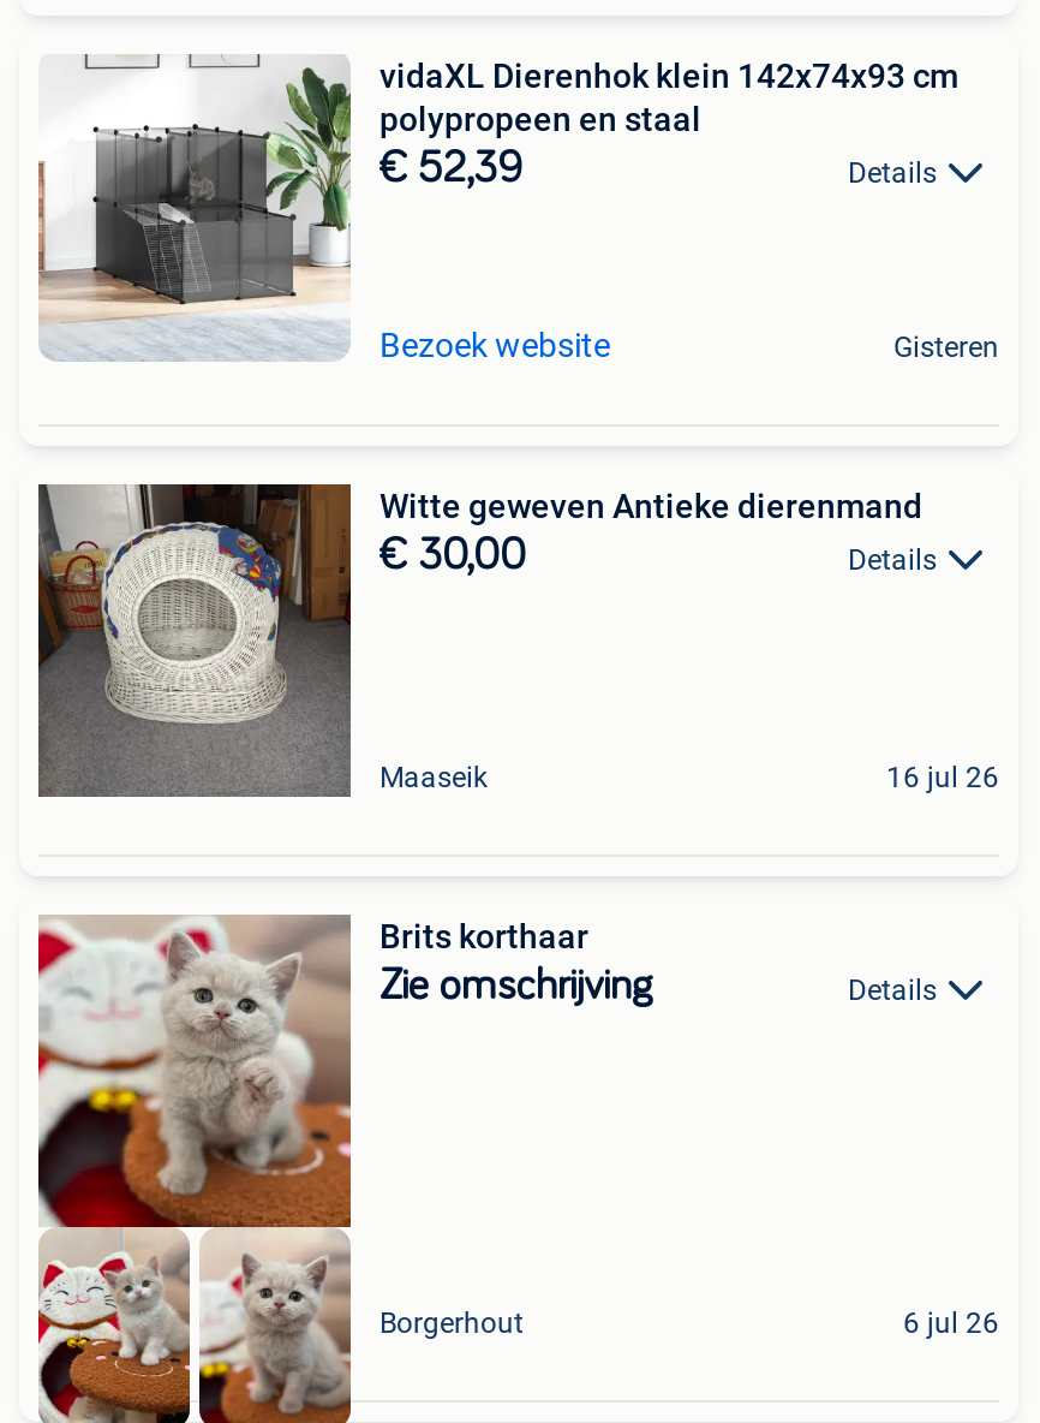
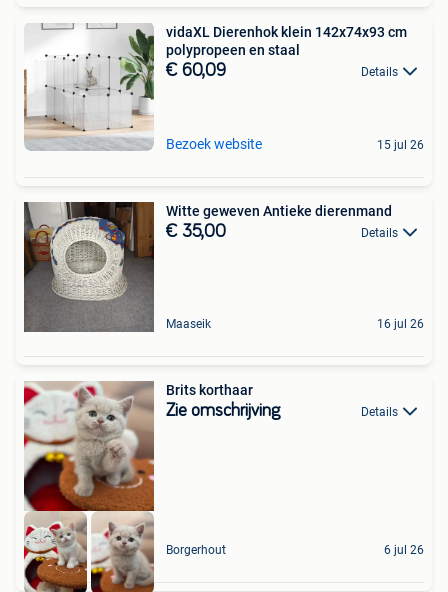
- [image]
- € 52,39
+ [image]
+ € 60,09

- Gisteren
+ 15 jul 26

- € 30,00
+ € 35,00
